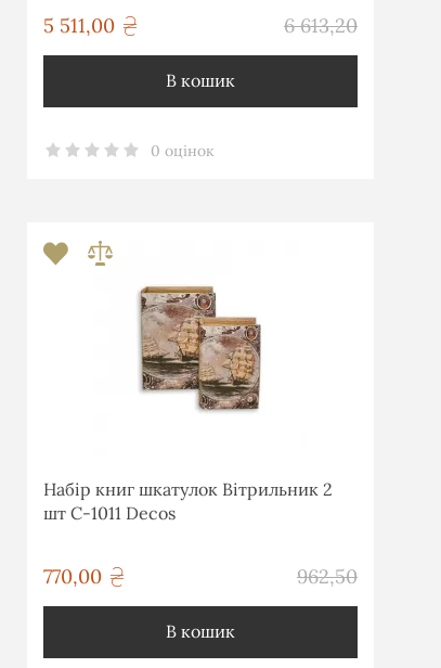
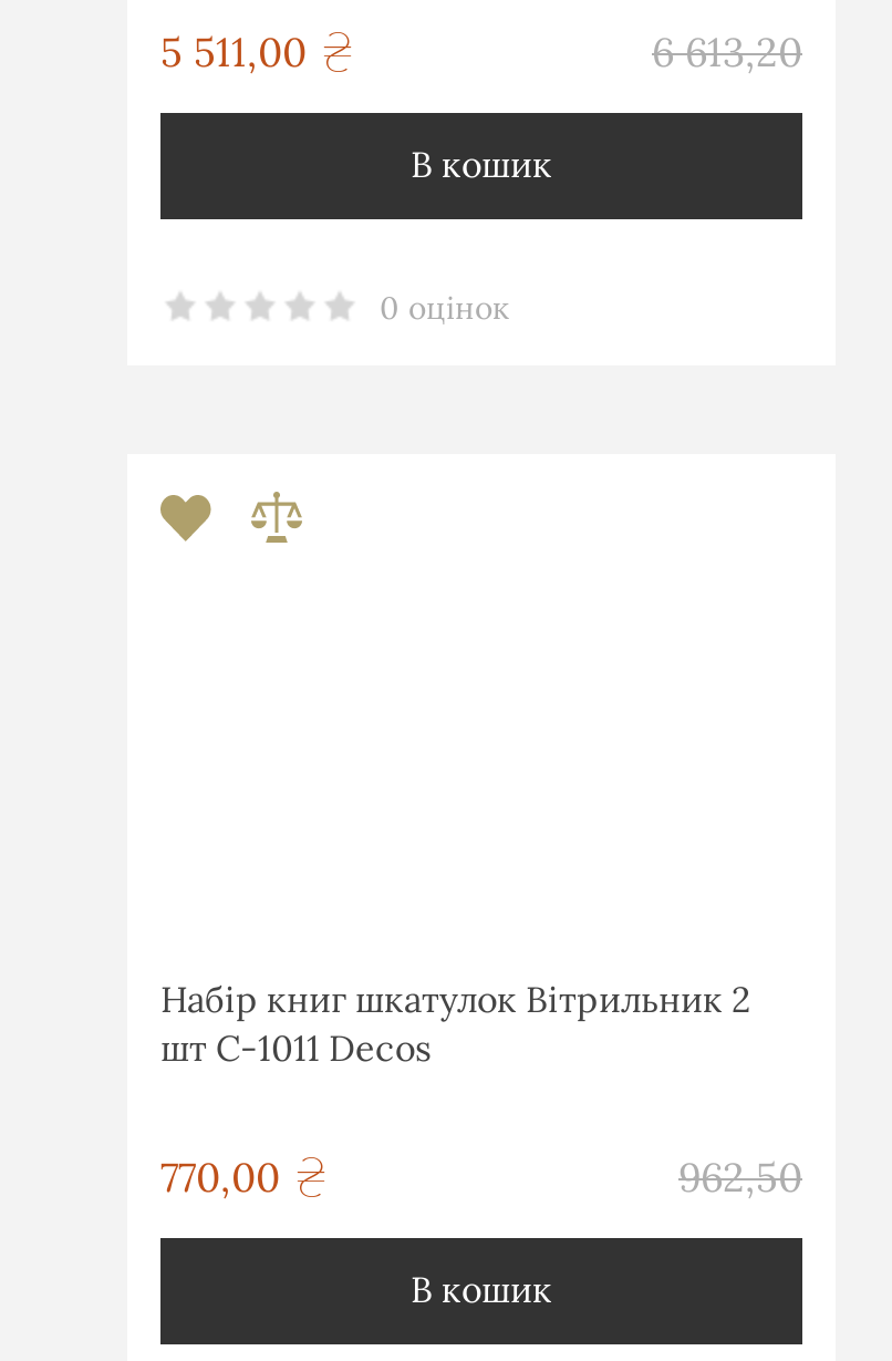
- [image]
